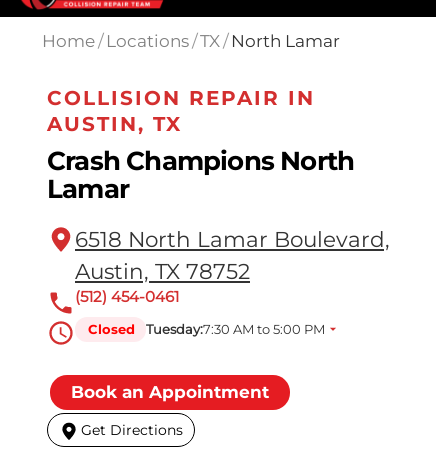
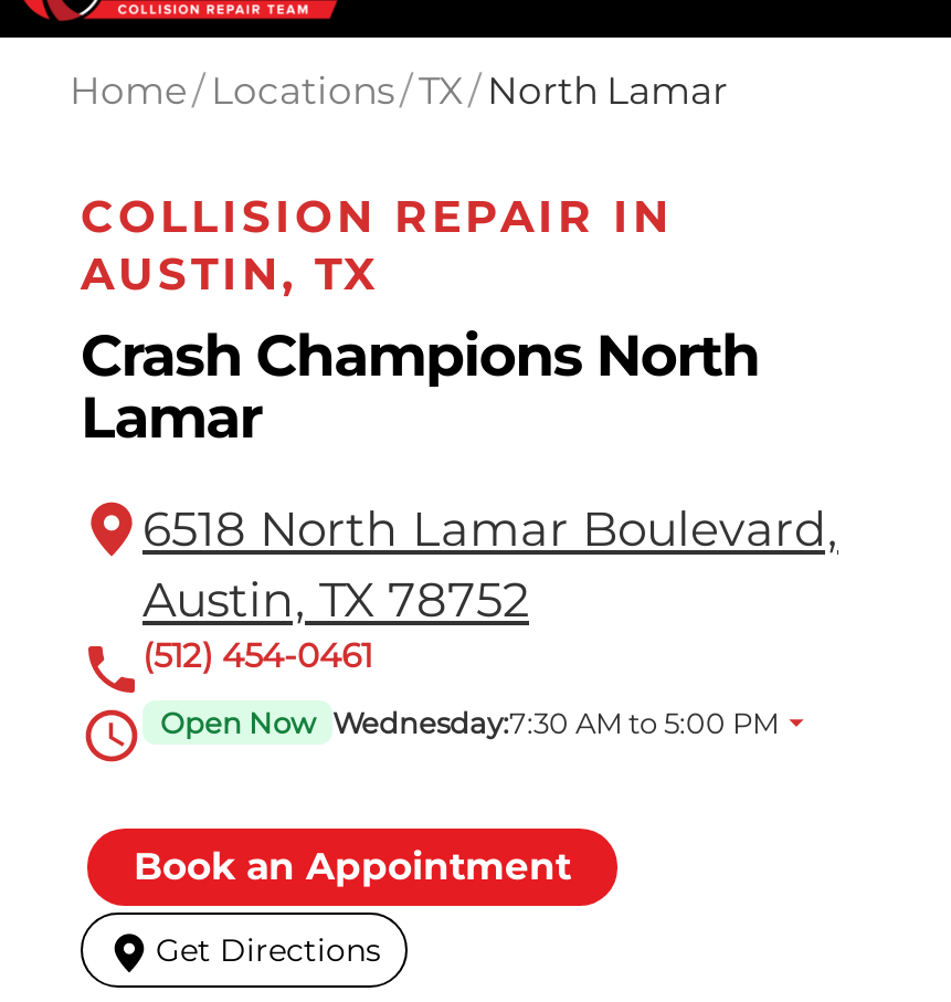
- Closed
- Tuesday:7:30 AM to 5:00 PM
+ Open Now Wednesday:7:30 AM to 5:00 PM
